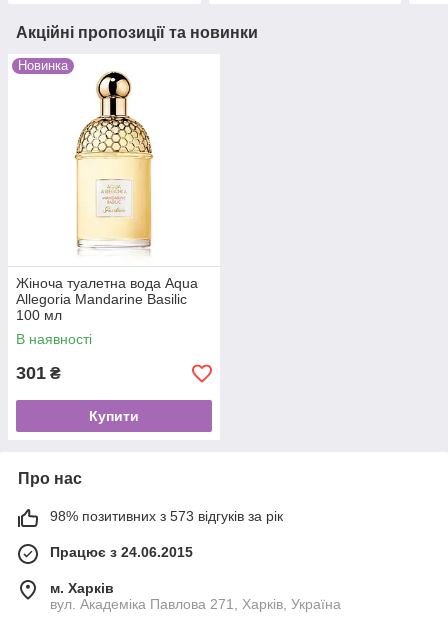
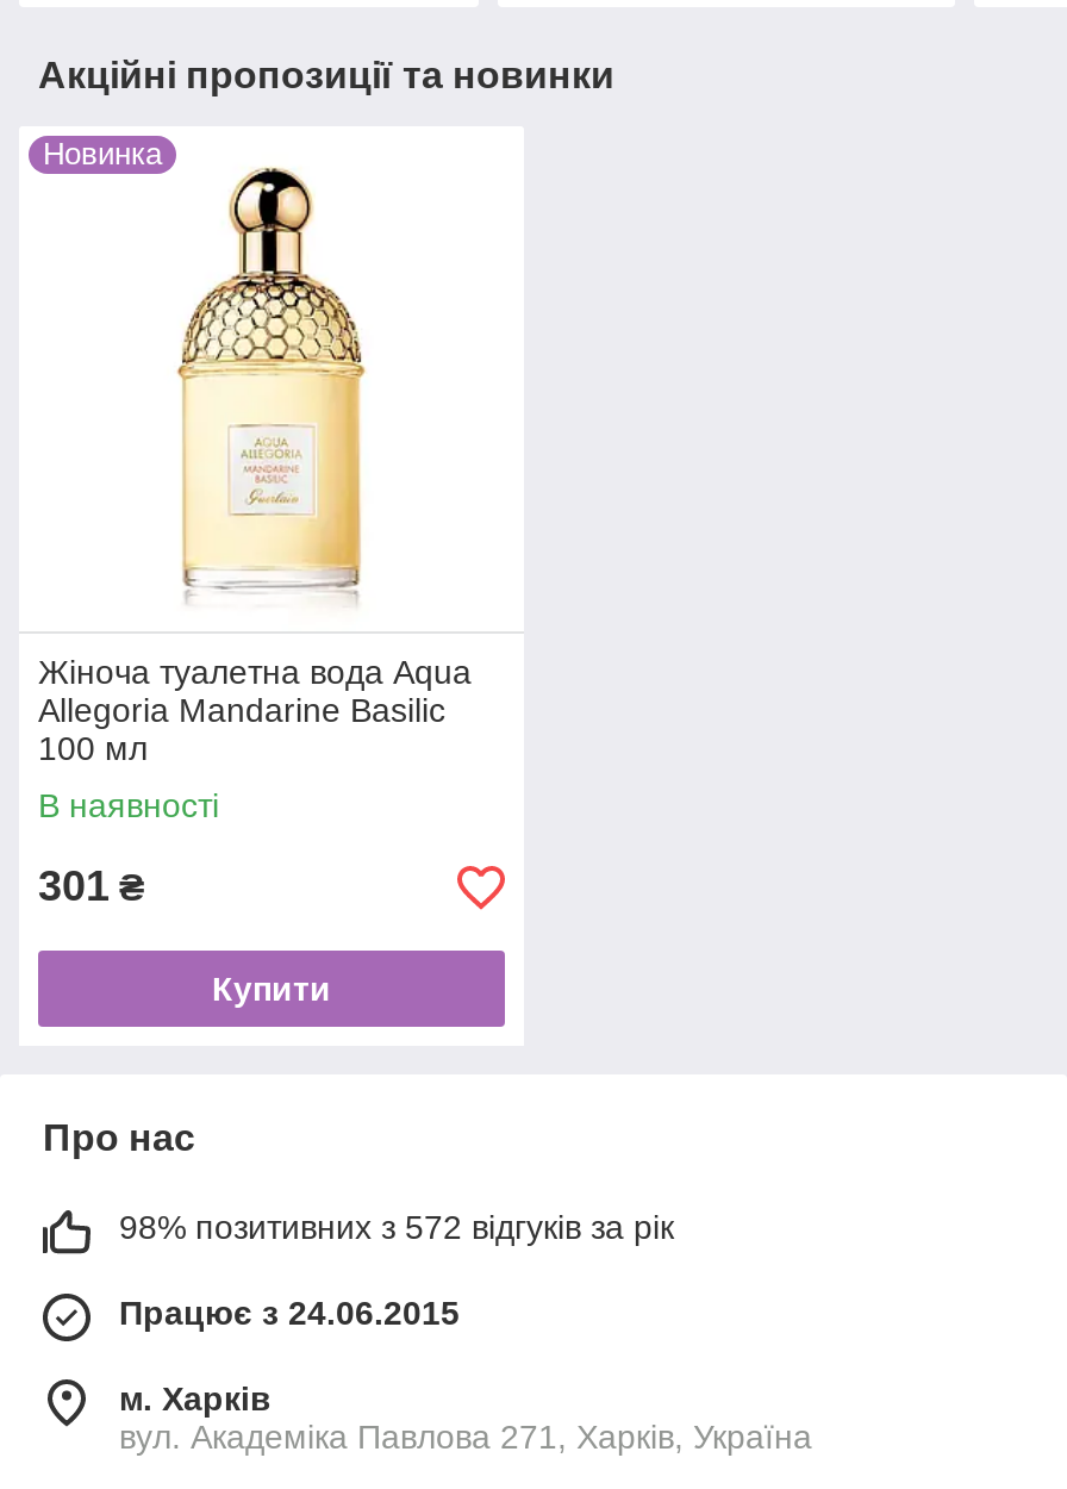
- 98% позитивних з 573 відгуків за рік
+ 98% позитивних з 572 відгуків за рік
